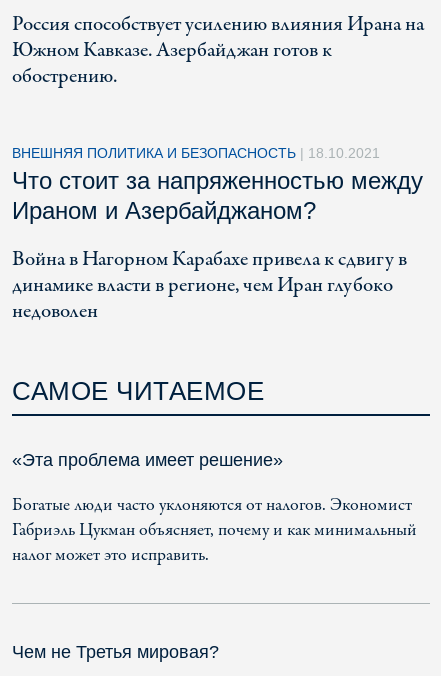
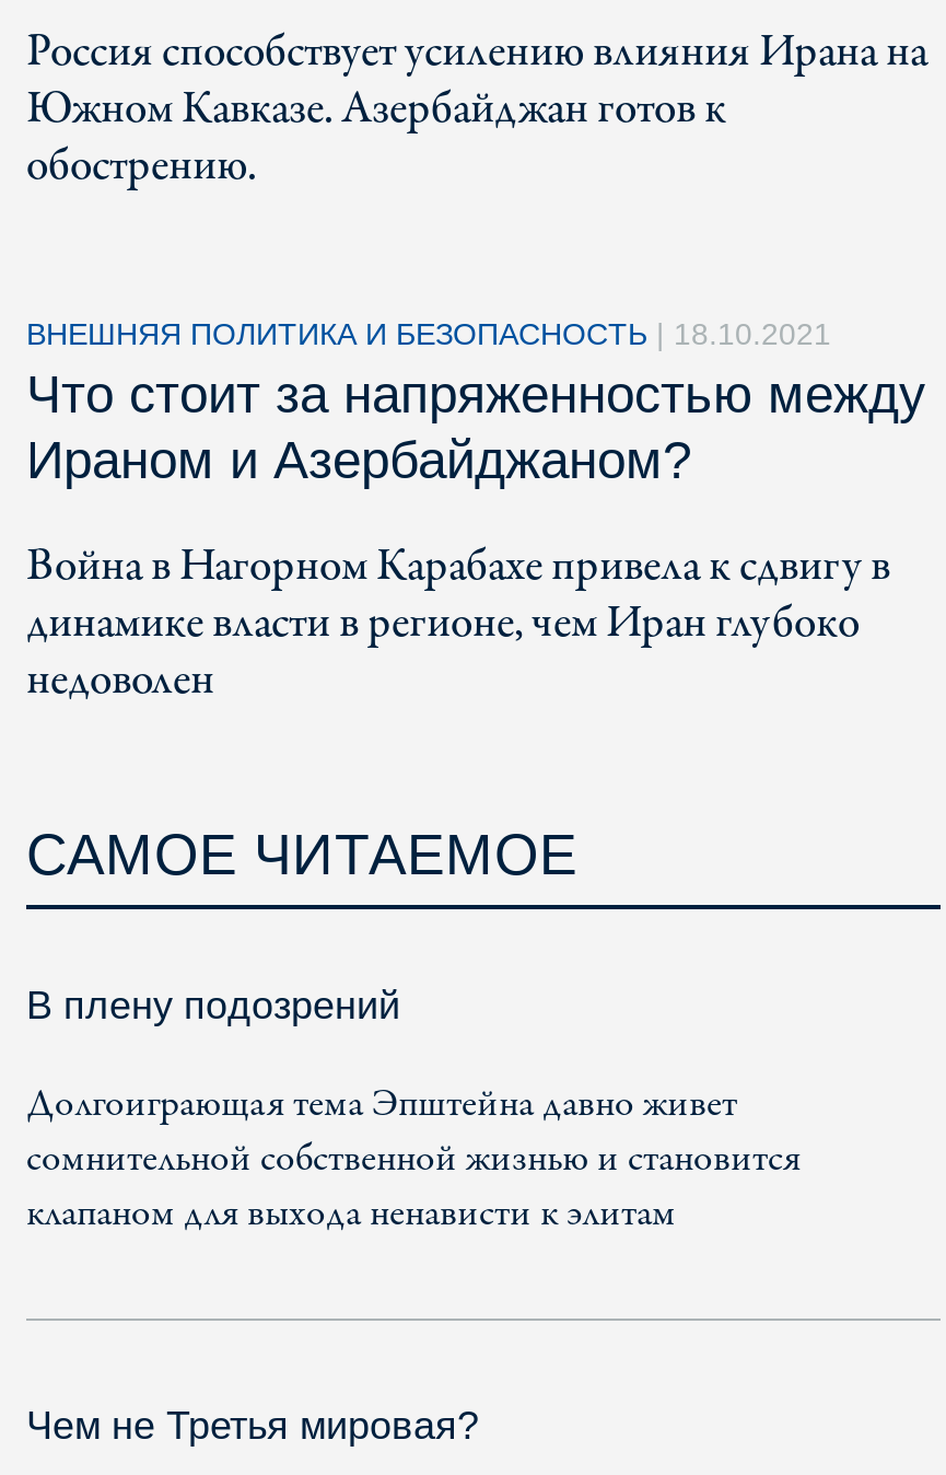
- «Эта проблема имеет решение»
+ В плену подозрений

- Богатые люди часто уклоняются от налогов. Экономист
- Габриэль Цукман объясняет, почему и как минимальный
- налог может это исправить.
+ Долгоиграющая тема Эпштейна давно живет
+ сомнительной собственной жизнью и становится
+ клапаном для выхода ненависти к элитам
